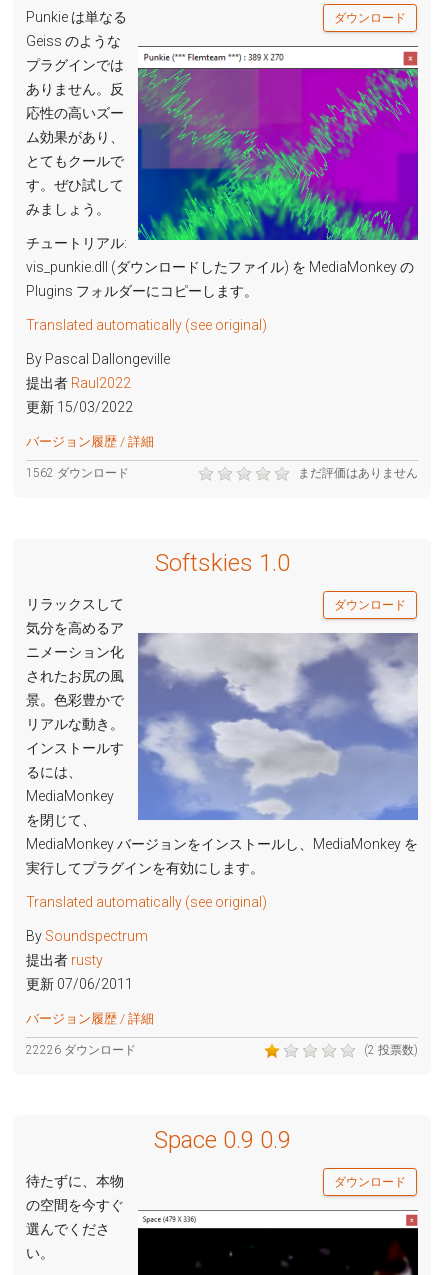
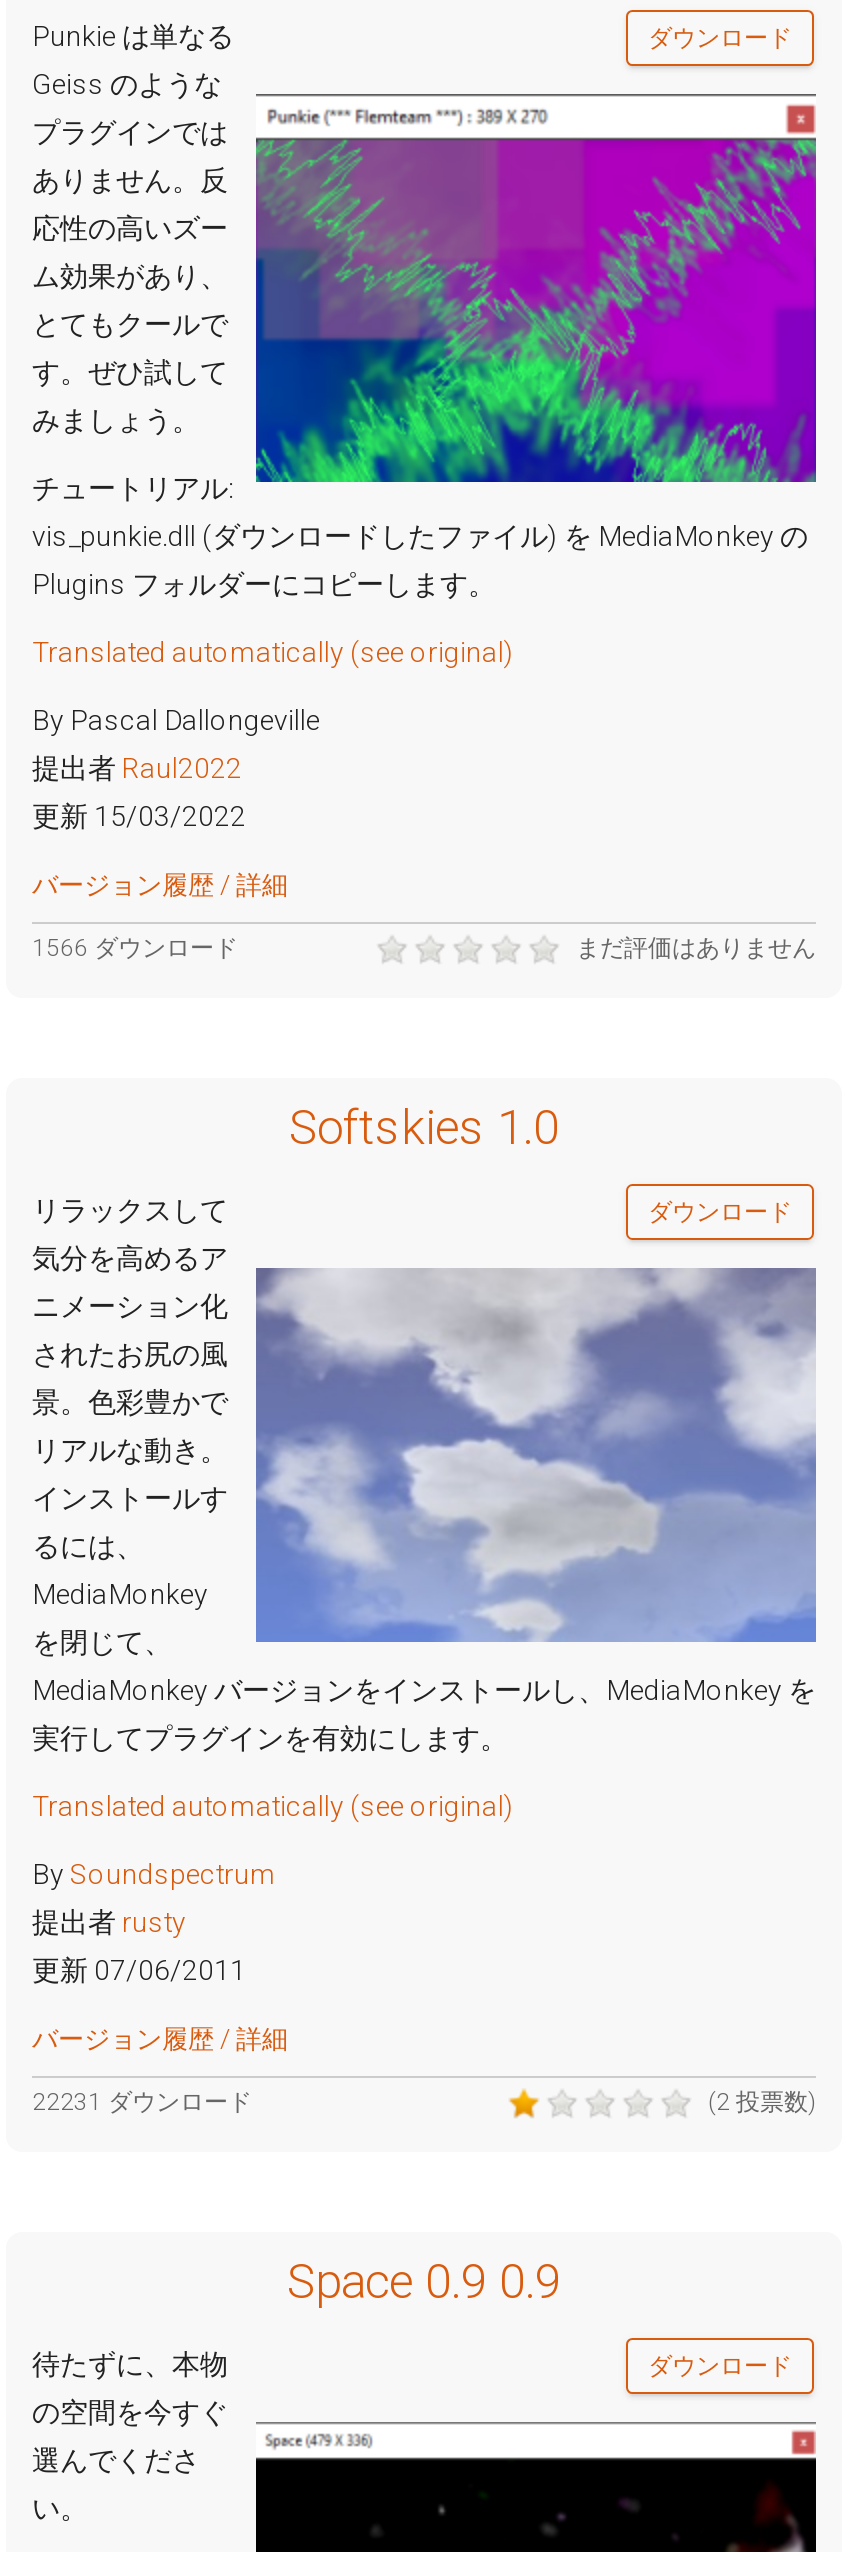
- 1562 ダウンロード
+ 1566 ダウンロード

- 22226 ダウンロード
+ 22231 ダウンロード
